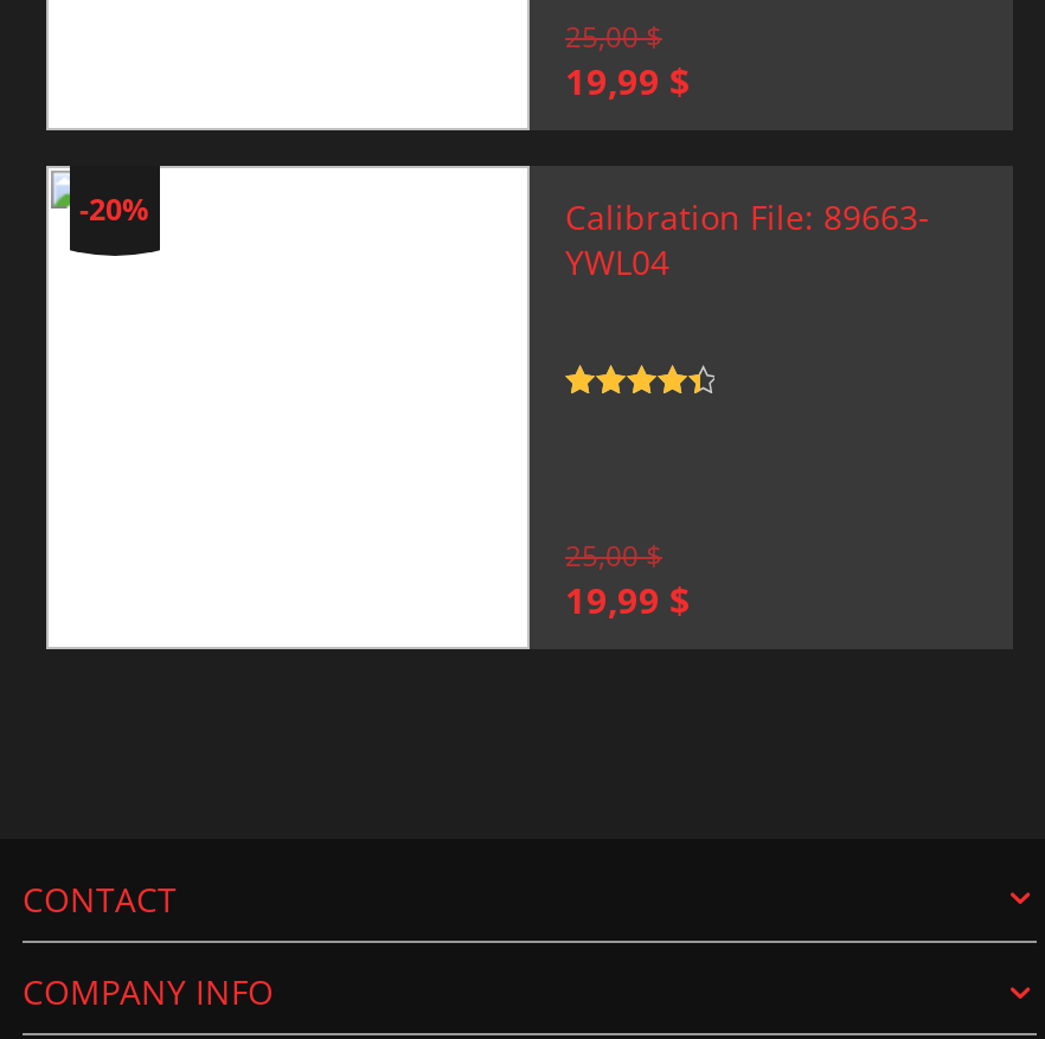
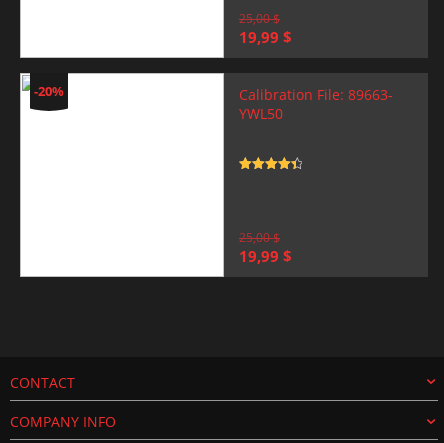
- YWL04
+ YWL50
